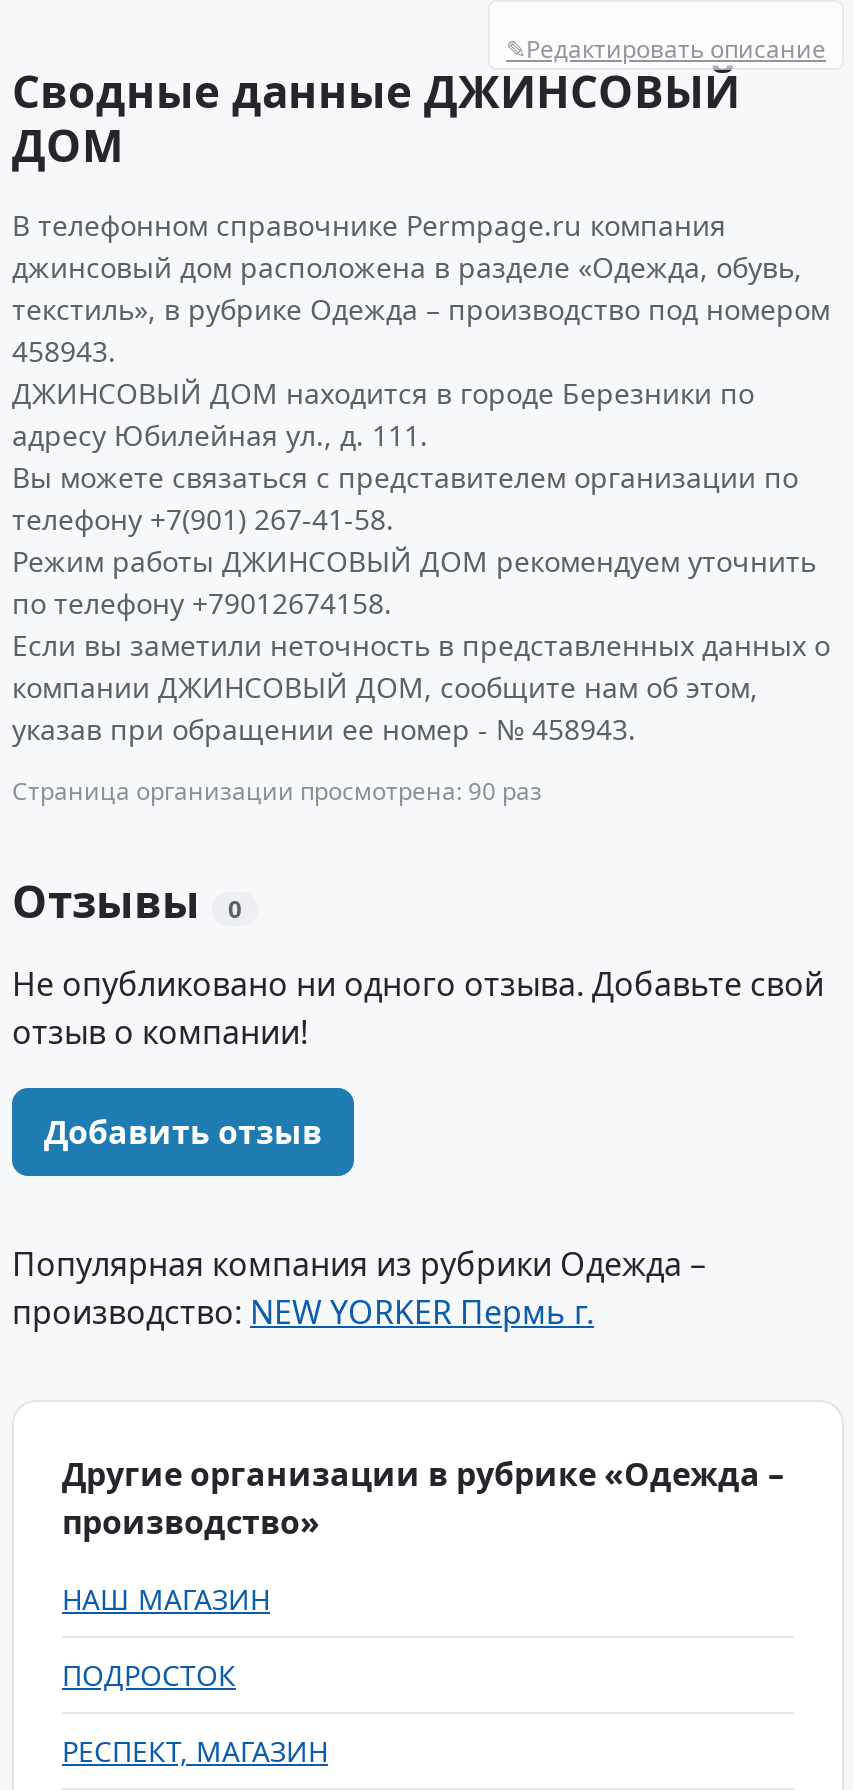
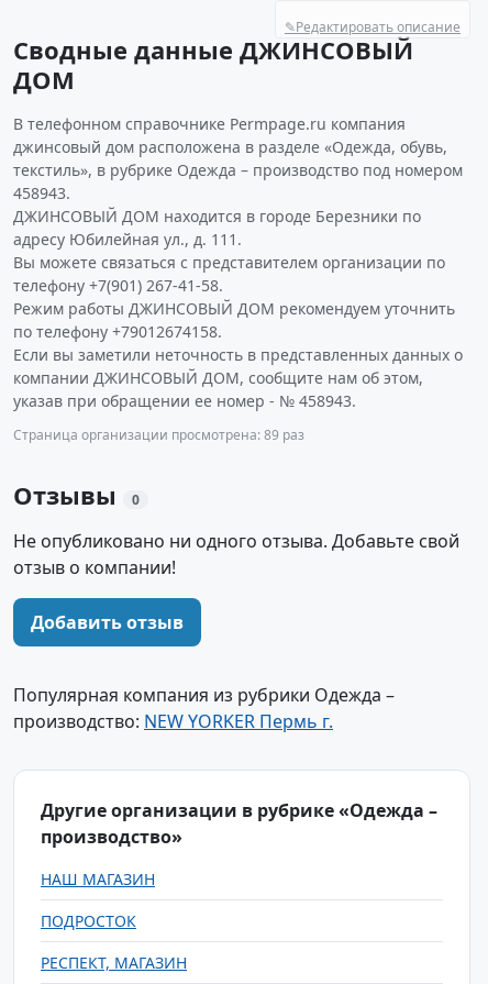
- Страница организации просмотрена: 90 раз
+ Страница организации просмотрена: 89 раз
